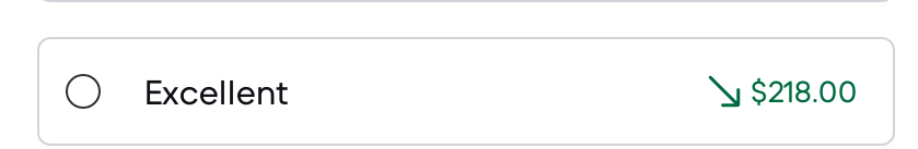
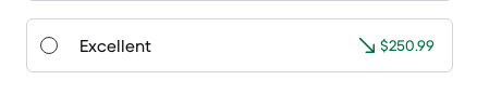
- $218.00
+ $250.99
